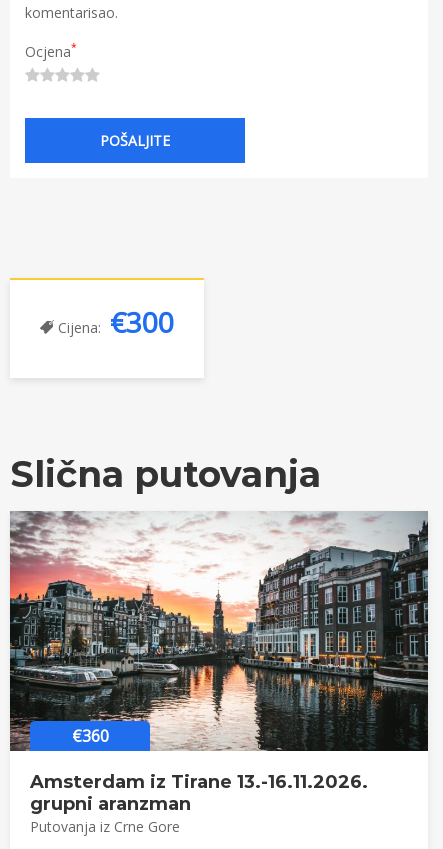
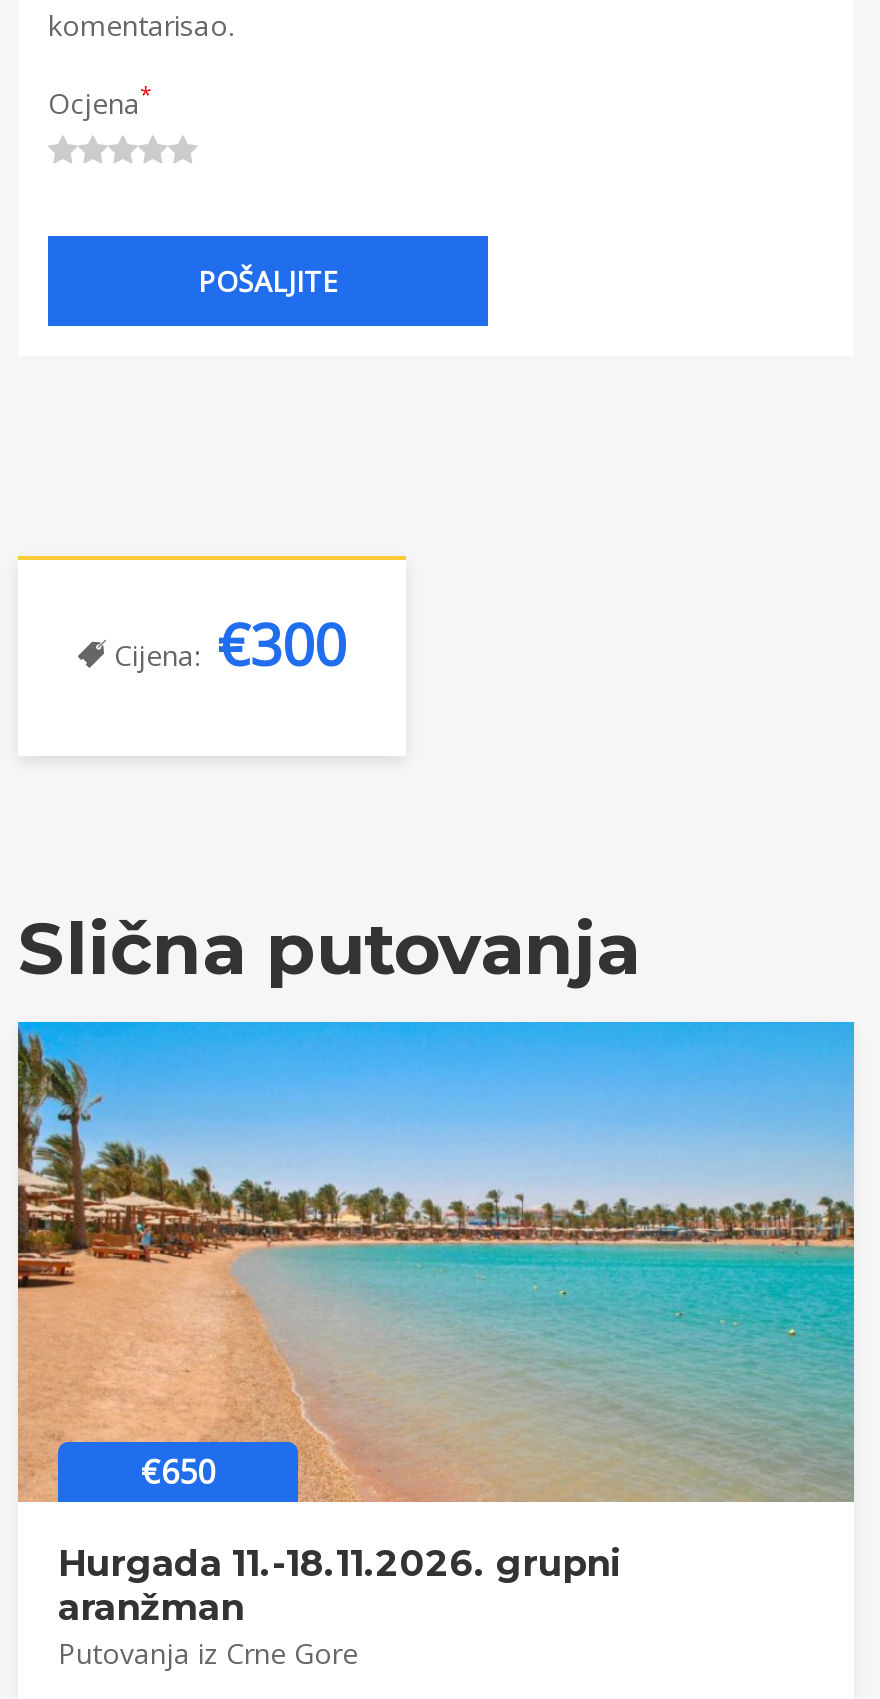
- [image]
- €360
+ [image]
+ €650

- Amsterdam iz Tirane 13.-16.11.2026.
- grupni aranzman
+ Hurgada 11.-18.11.2026. grupni
+ aranžman
